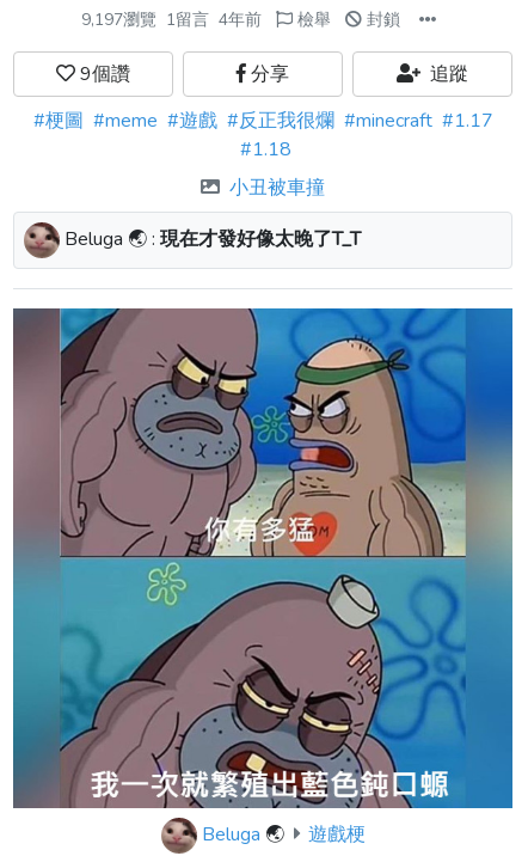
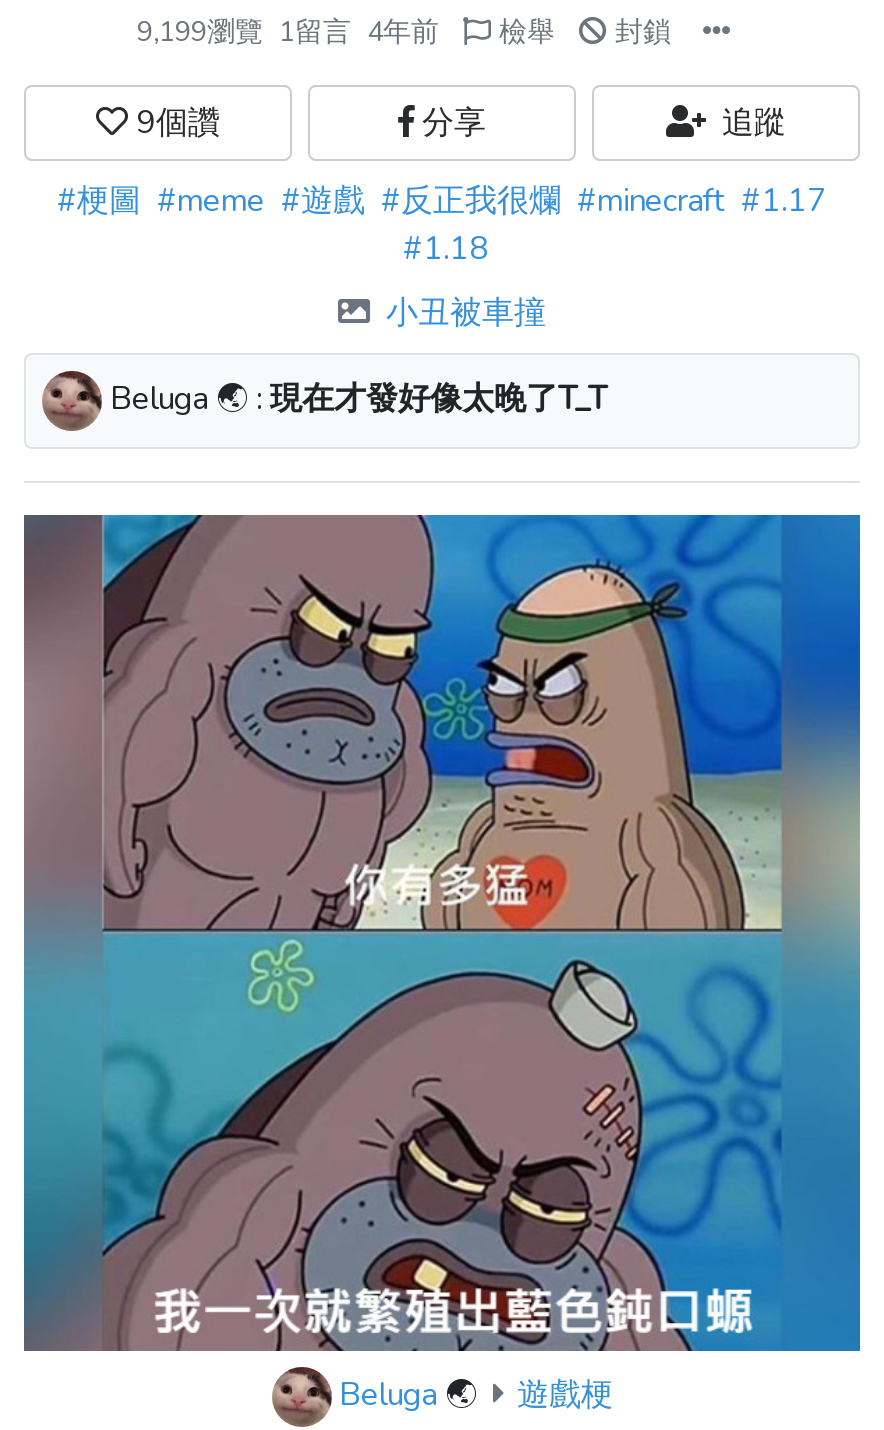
- 9,197瀏覽 1留言 4年前
+ 9,199瀏覽 1留言 4年前
